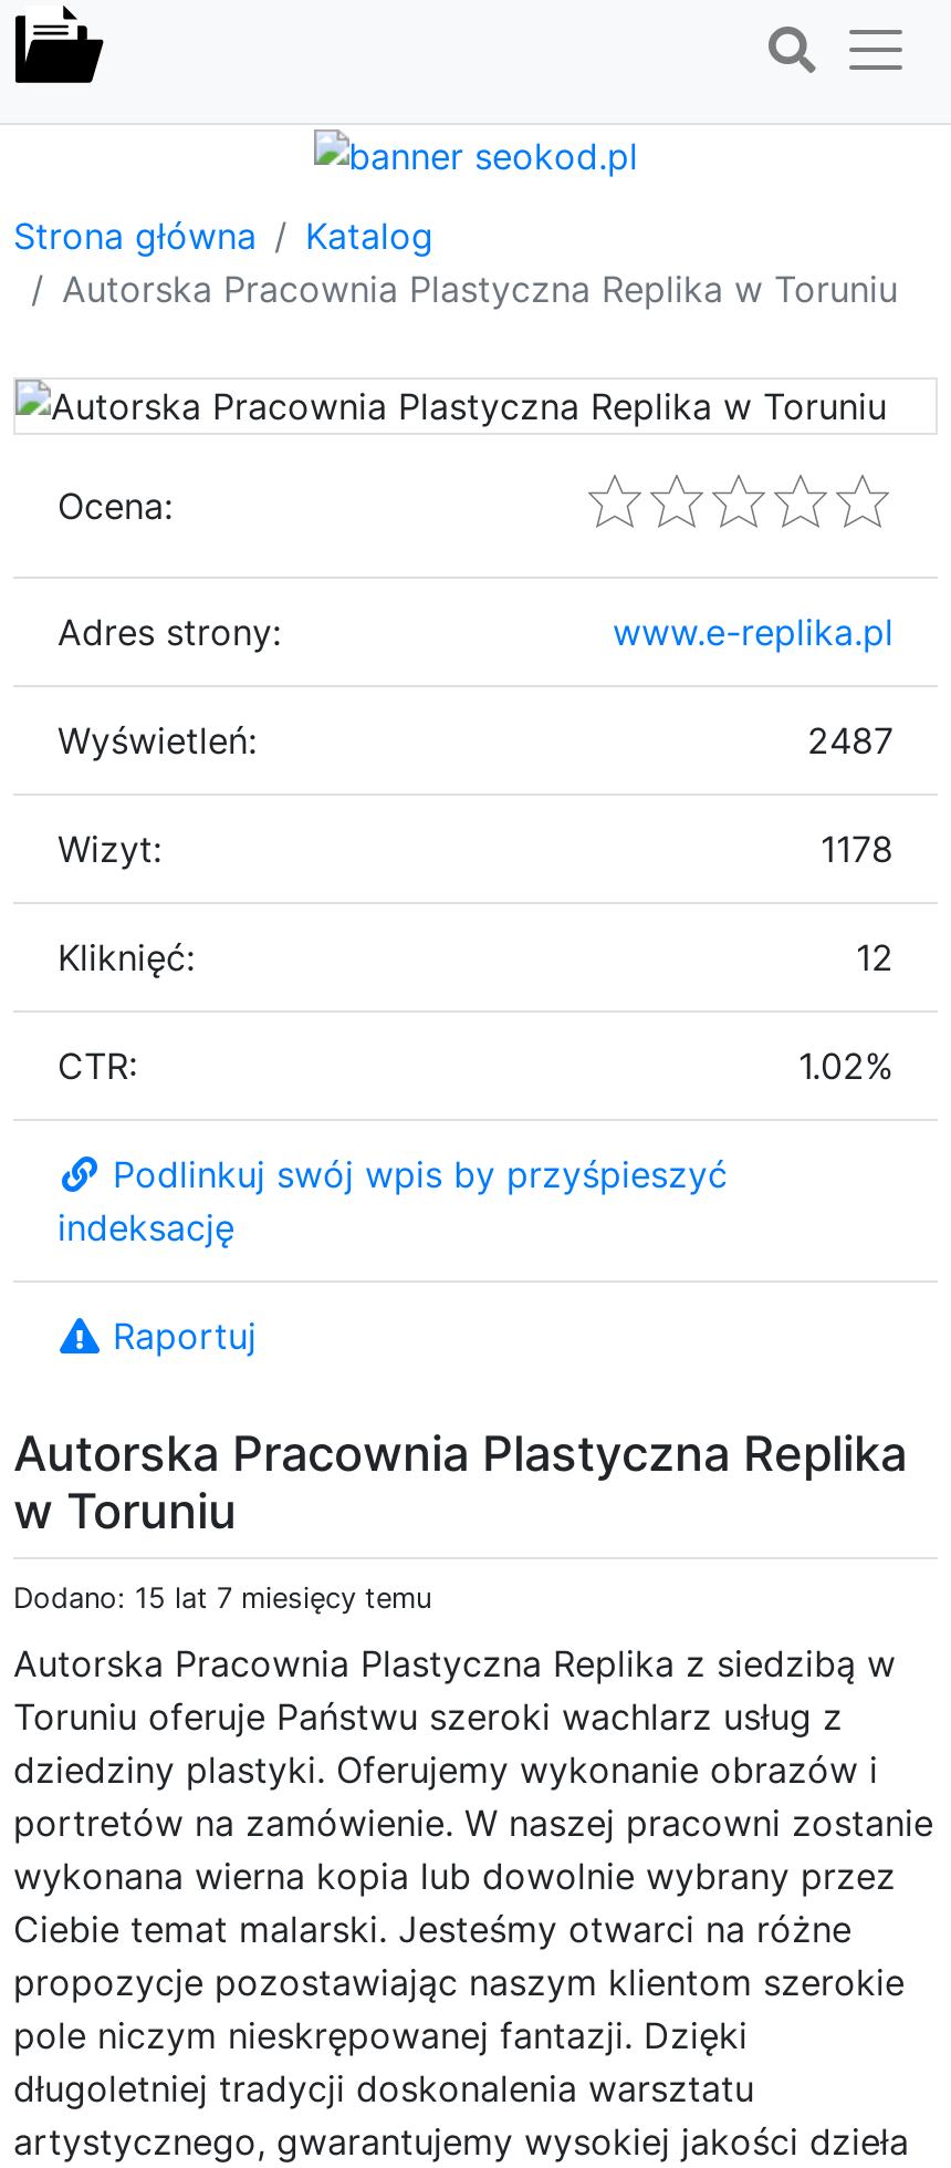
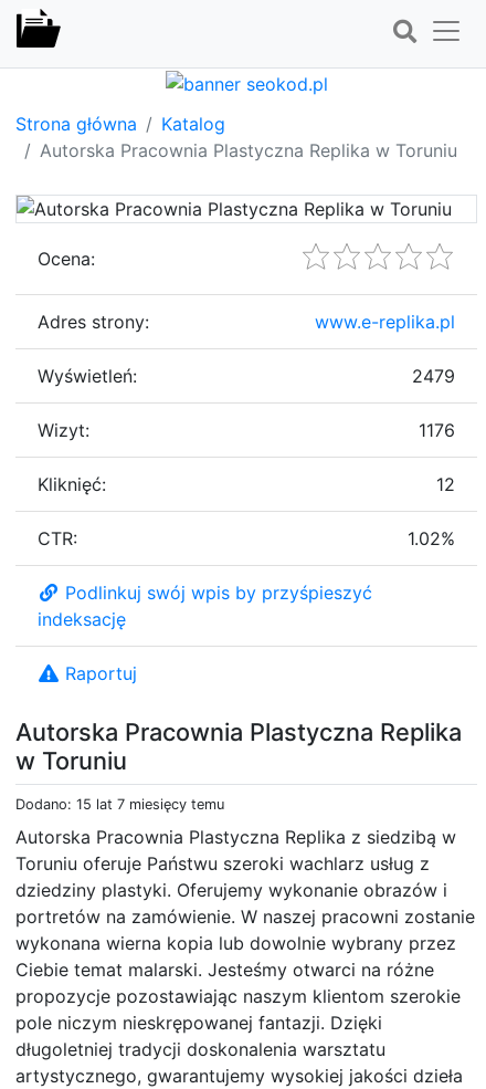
- 2487
+ 2479

- 1178
+ 1176
